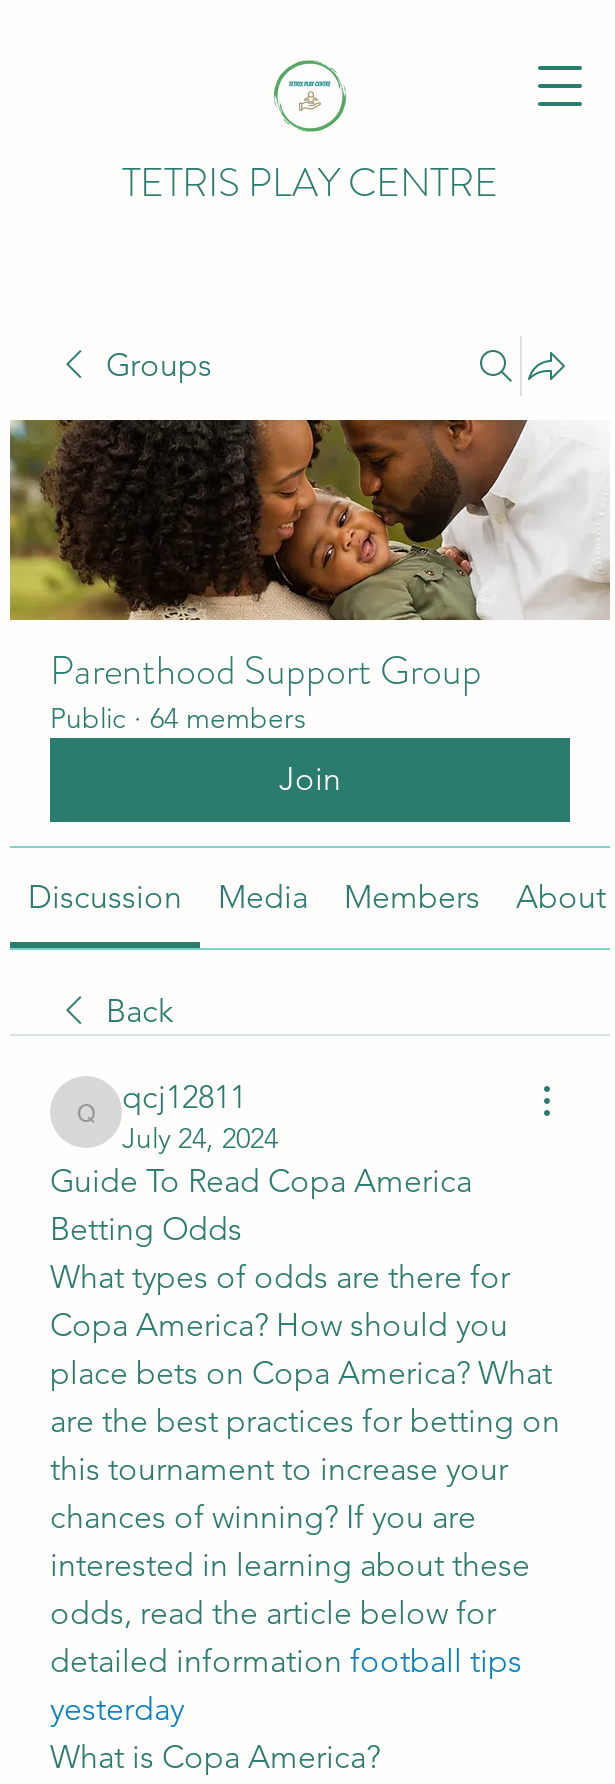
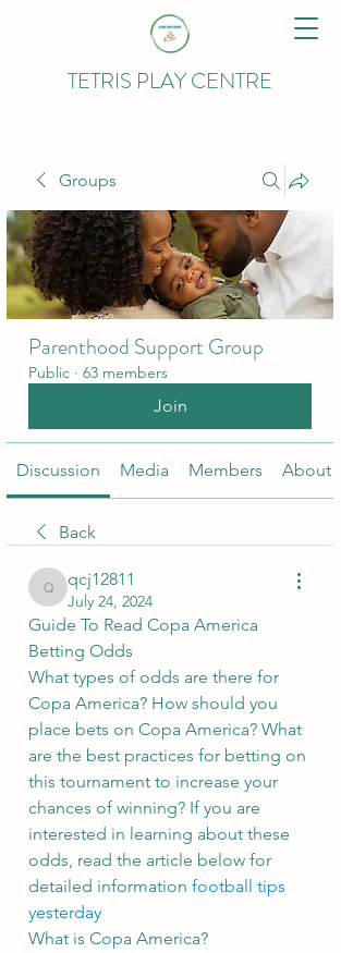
- Public · 64 members
+ Public · 63 members
